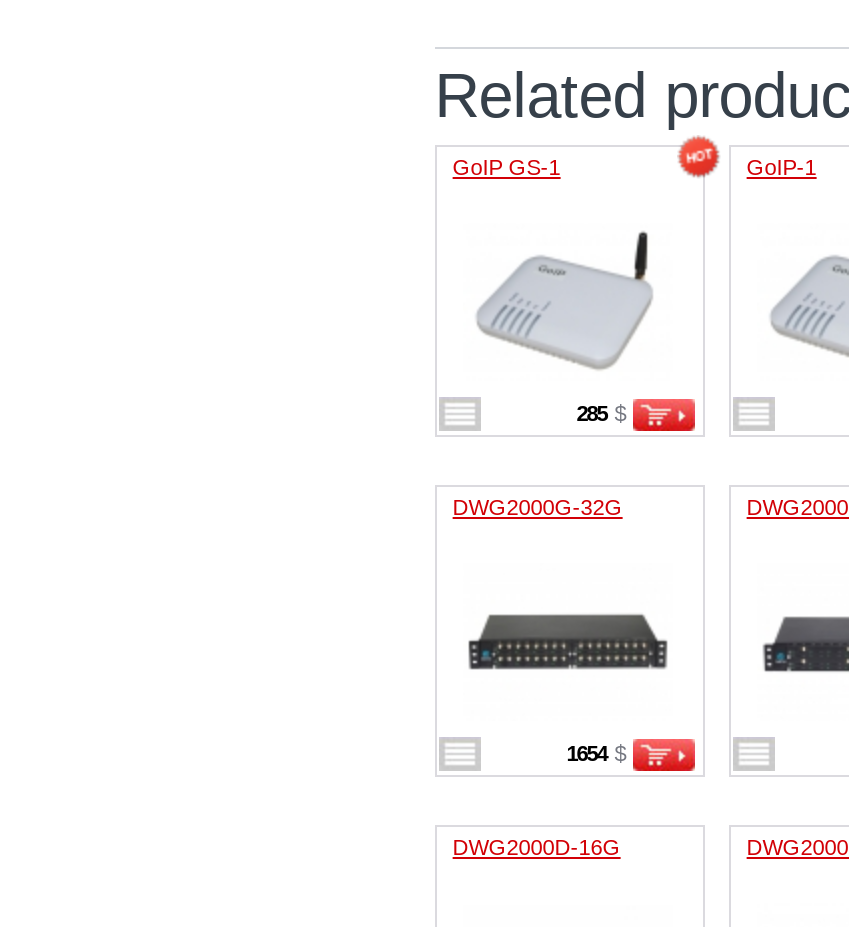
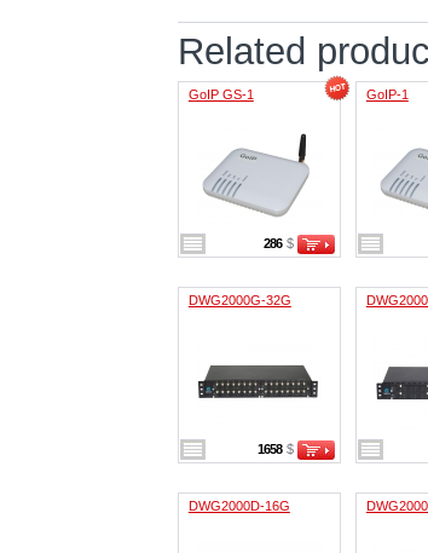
- 285 $
+ 286 $

- 1654 $
+ 1658 $
